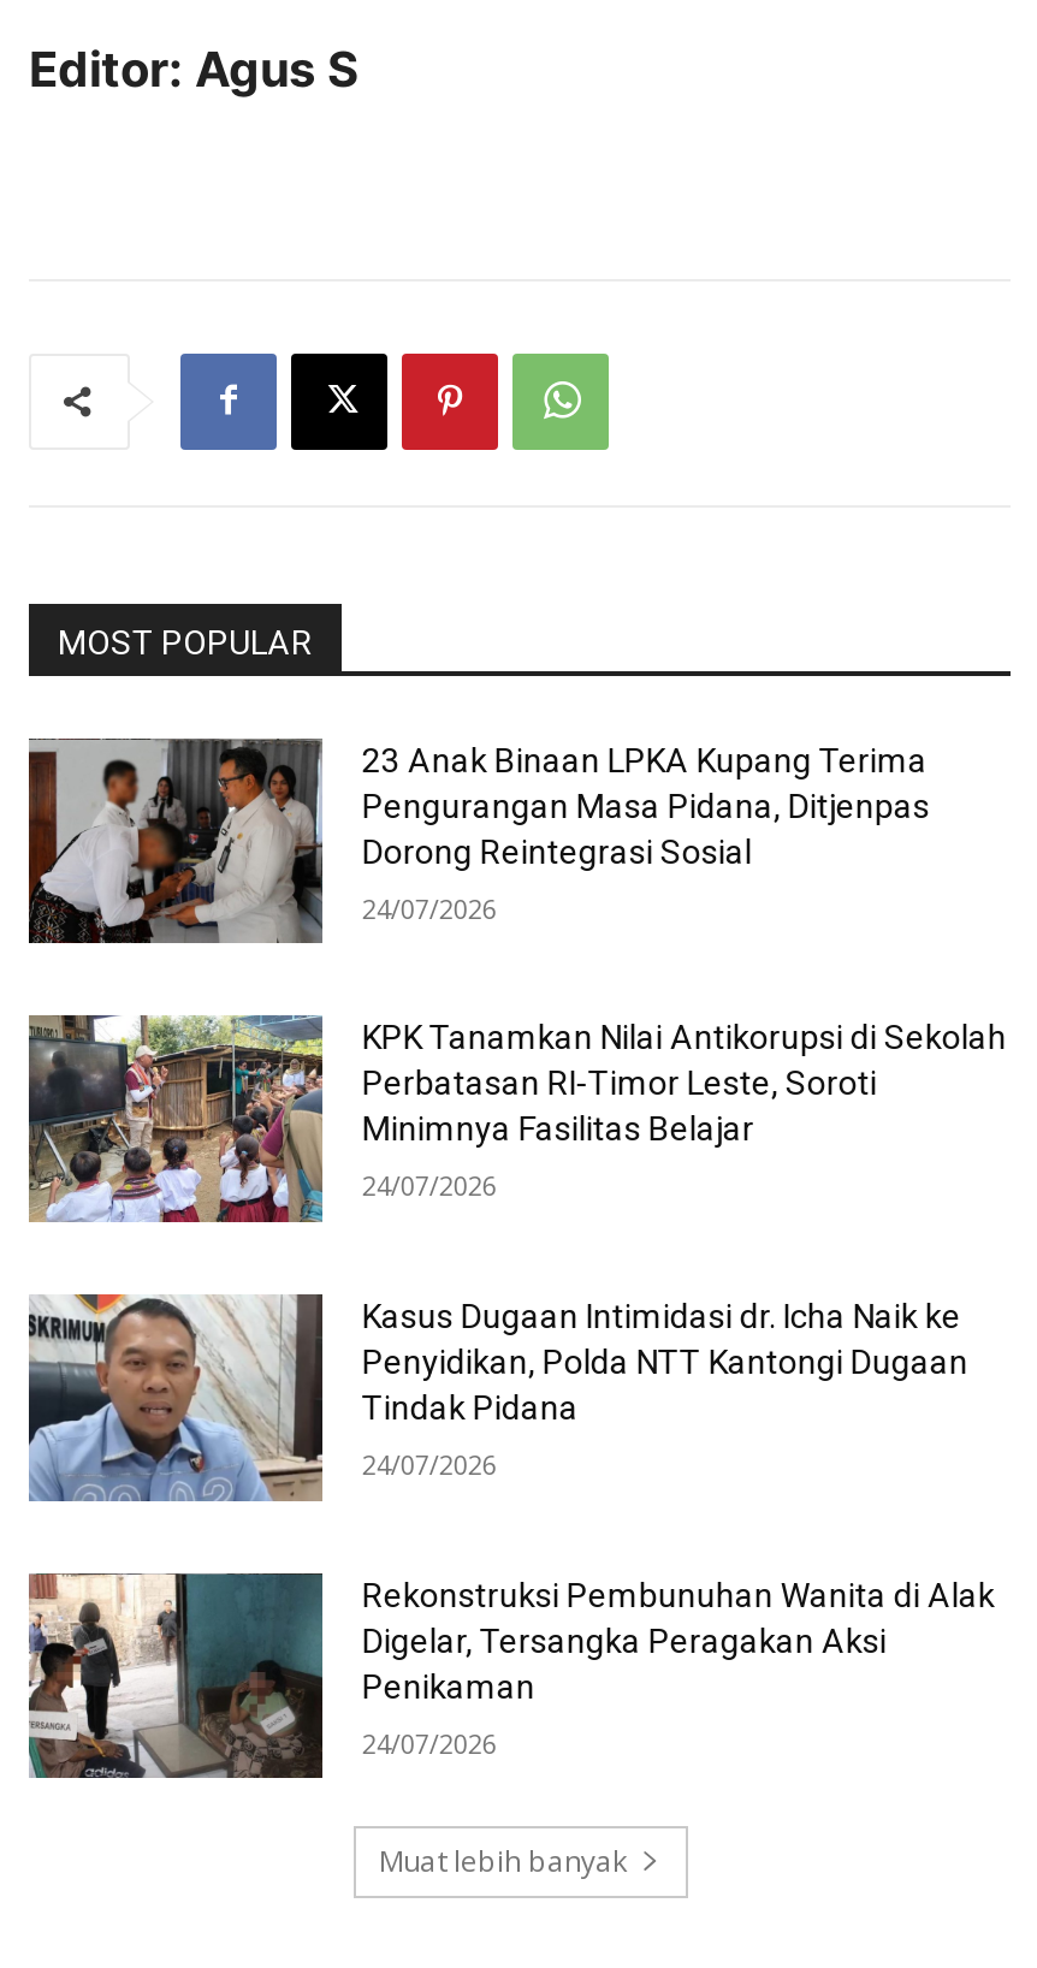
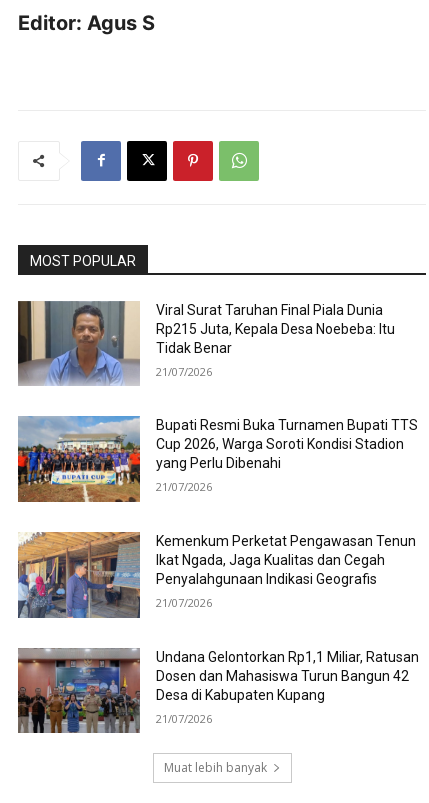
- [image]
- 23 Anak Binaan LPKA Kupang Terima
- Pengurangan Masa Pidana, Ditjenpas
- Dorong Reintegrasi Sosial
+ [image]
+ Viral Surat Taruhan Final Piala Dunia
+ Rp215 Juta, Kepala Desa Noebeba: Itu
+ Tidak Benar

- 24/07/2026
+ 21/07/2026

- [image]
- KPK Tanamkan Nilai Antikorupsi di Sekolah
- Perbatasan RI-Timor Leste, Soroti
- Minimnya Fasilitas Belajar
+ [image]
+ Bupati Resmi Buka Turnamen Bupati TTS
+ Cup 2026, Warga Soroti Kondisi Stadion
+ yang Perlu Dibenahi

- 24/07/2026
+ 21/07/2026

- [image]
- Kasus Dugaan Intimidasi dr. Icha Naik ke
- Penyidikan, Polda NTT Kantongi Dugaan
- Tindak Pidana
+ [image]
+ Kemenkum Perketat Pengawasan Tenun
+ Ikat Ngada, Jaga Kualitas dan Cegah
+ Penyalahgunaan Indikasi Geografis

- 24/07/2026
+ 21/07/2026

- [image]
- Rekonstruksi Pembunuhan Wanita di Alak
- Digelar, Tersangka Peragakan Aksi
- Penikaman
+ [image]
+ Undana Gelontorkan Rp1,1 Miliar, Ratusan
+ Dosen dan Mahasiswa Turun Bangun 42
+ Desa di Kabupaten Kupang

- 24/07/2026
+ 21/07/2026
